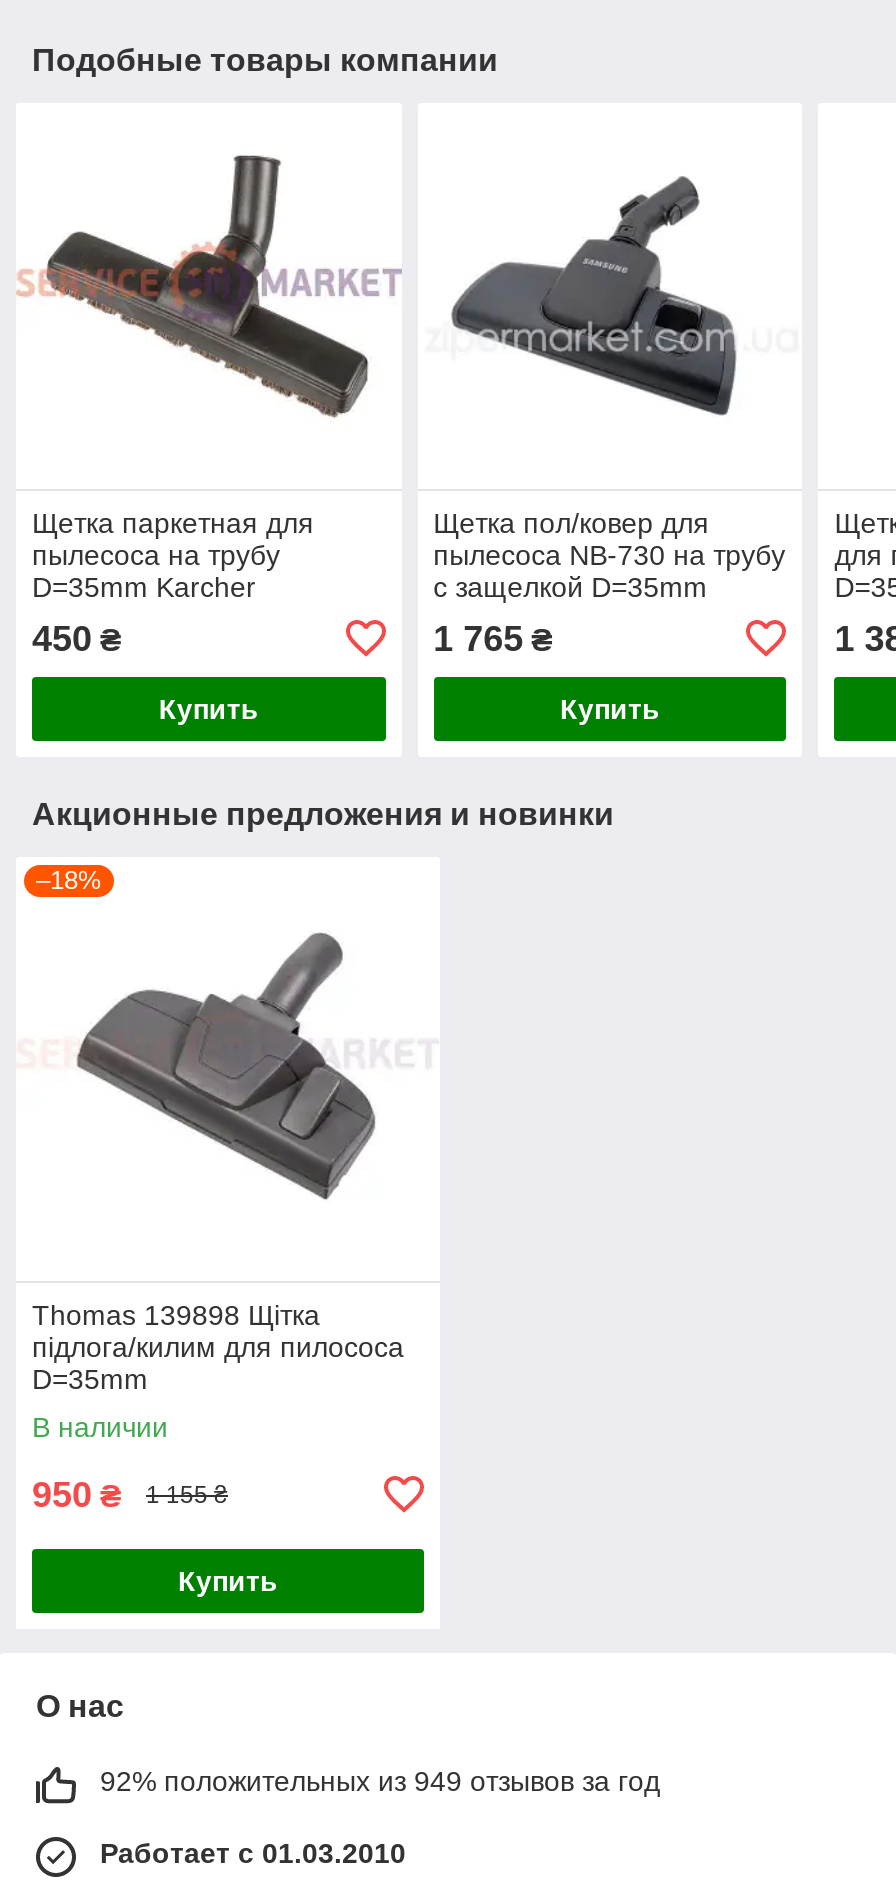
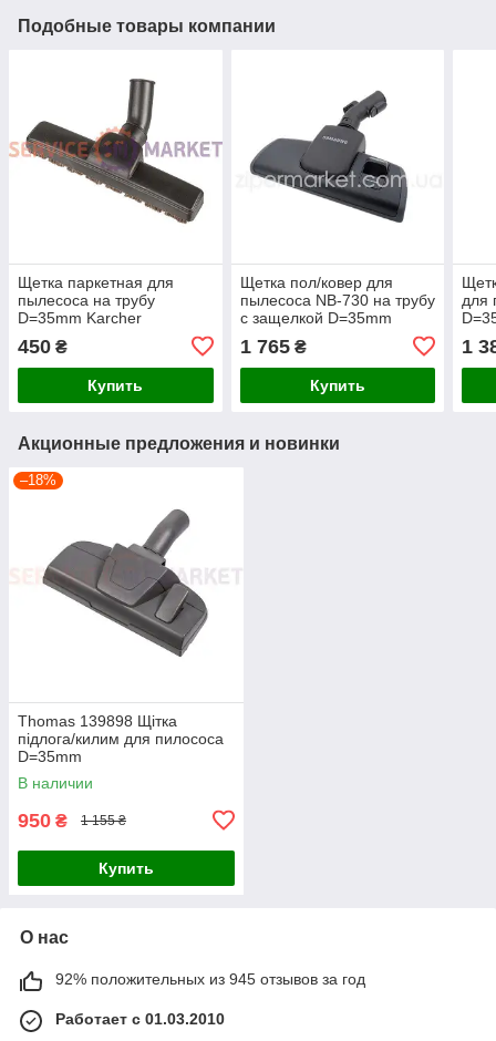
- 92% положительных из 949 отзывов за год
+ 92% положительных из 945 отзывов за год
